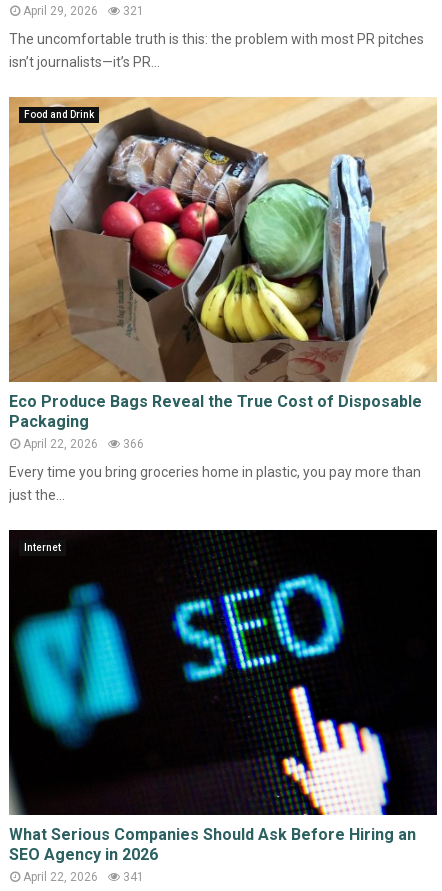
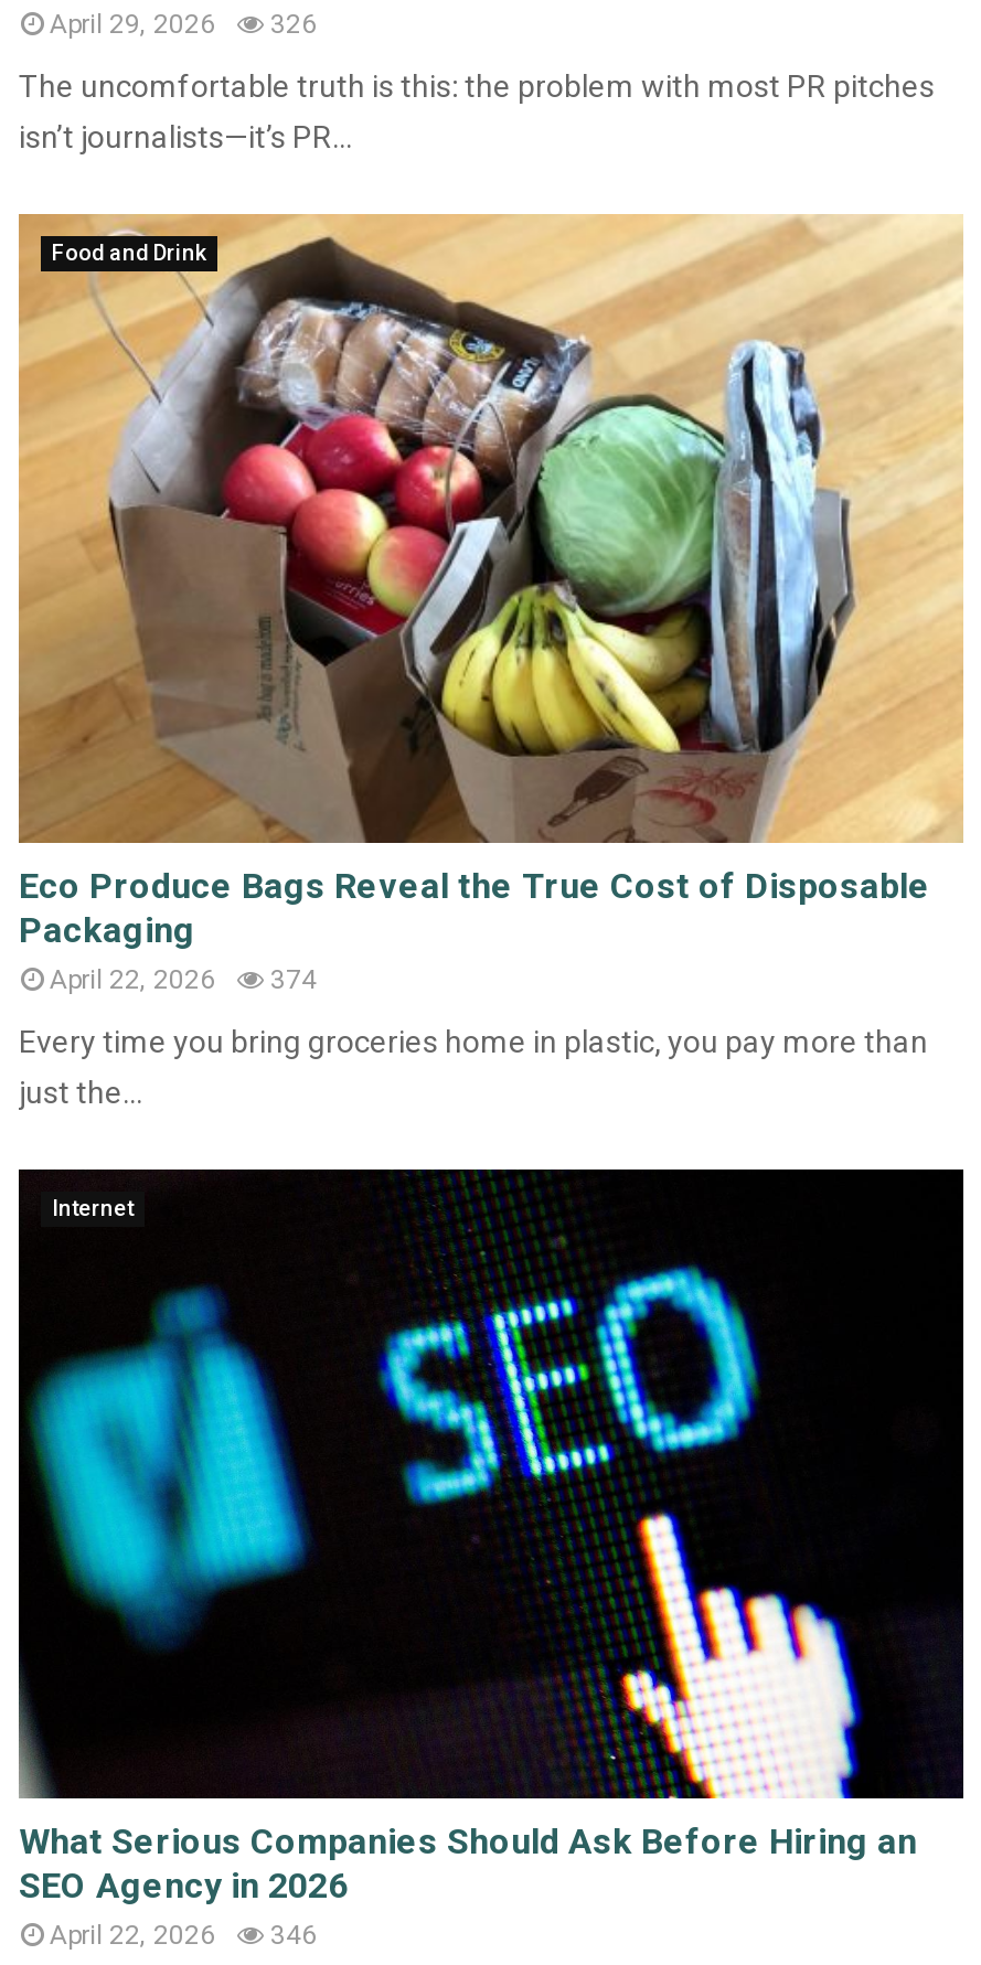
- April 29, 2026 321
+ April 29, 2026 326

- April 22, 2026 366
+ April 22, 2026 374

- April 22, 2026 341
+ April 22, 2026 346
